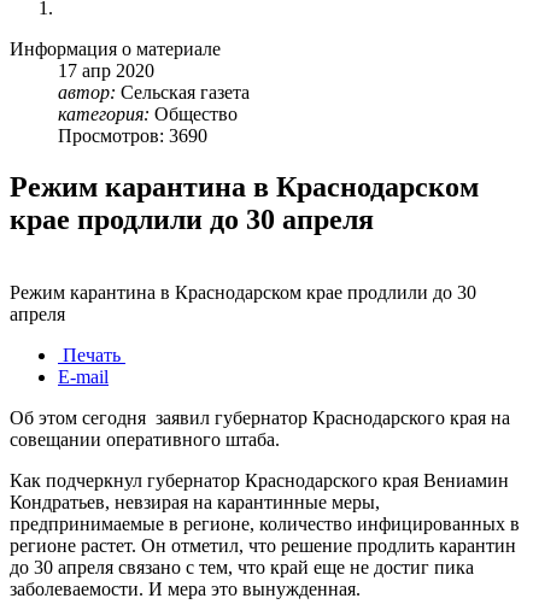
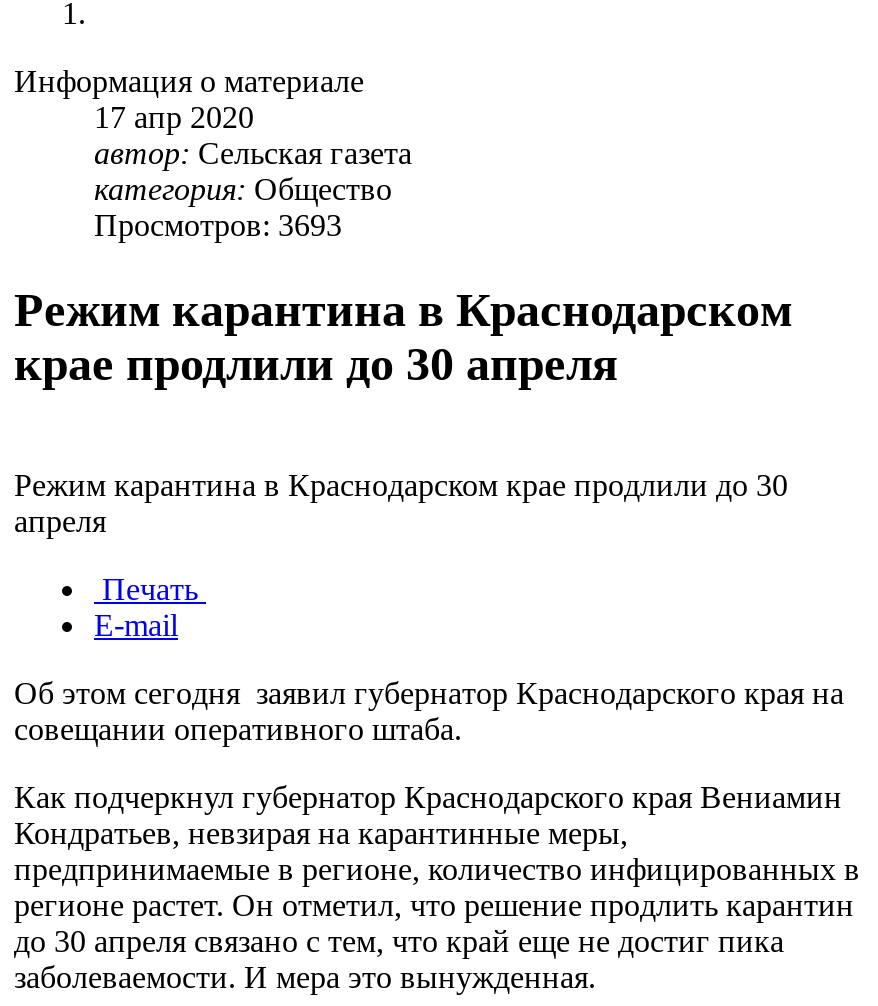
- Просмотров: 3690
+ Просмотров: 3693
